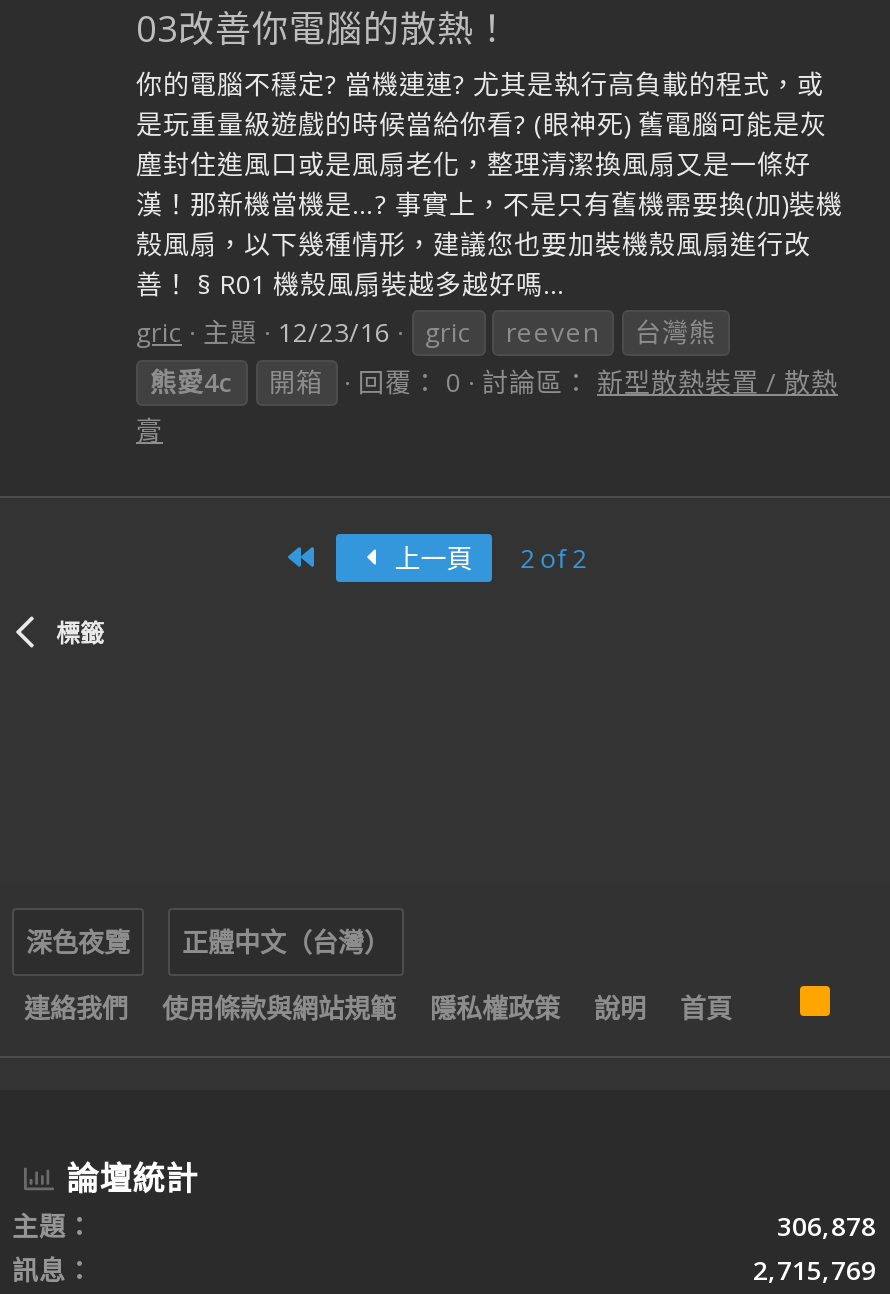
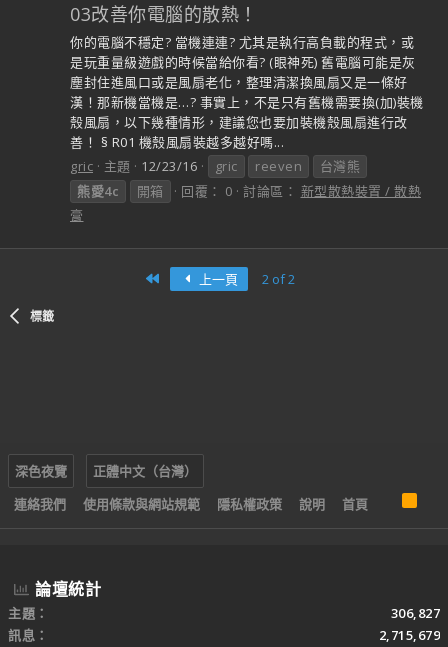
- 306,878
+ 306,827

- 2,715,769
+ 2,715,679
